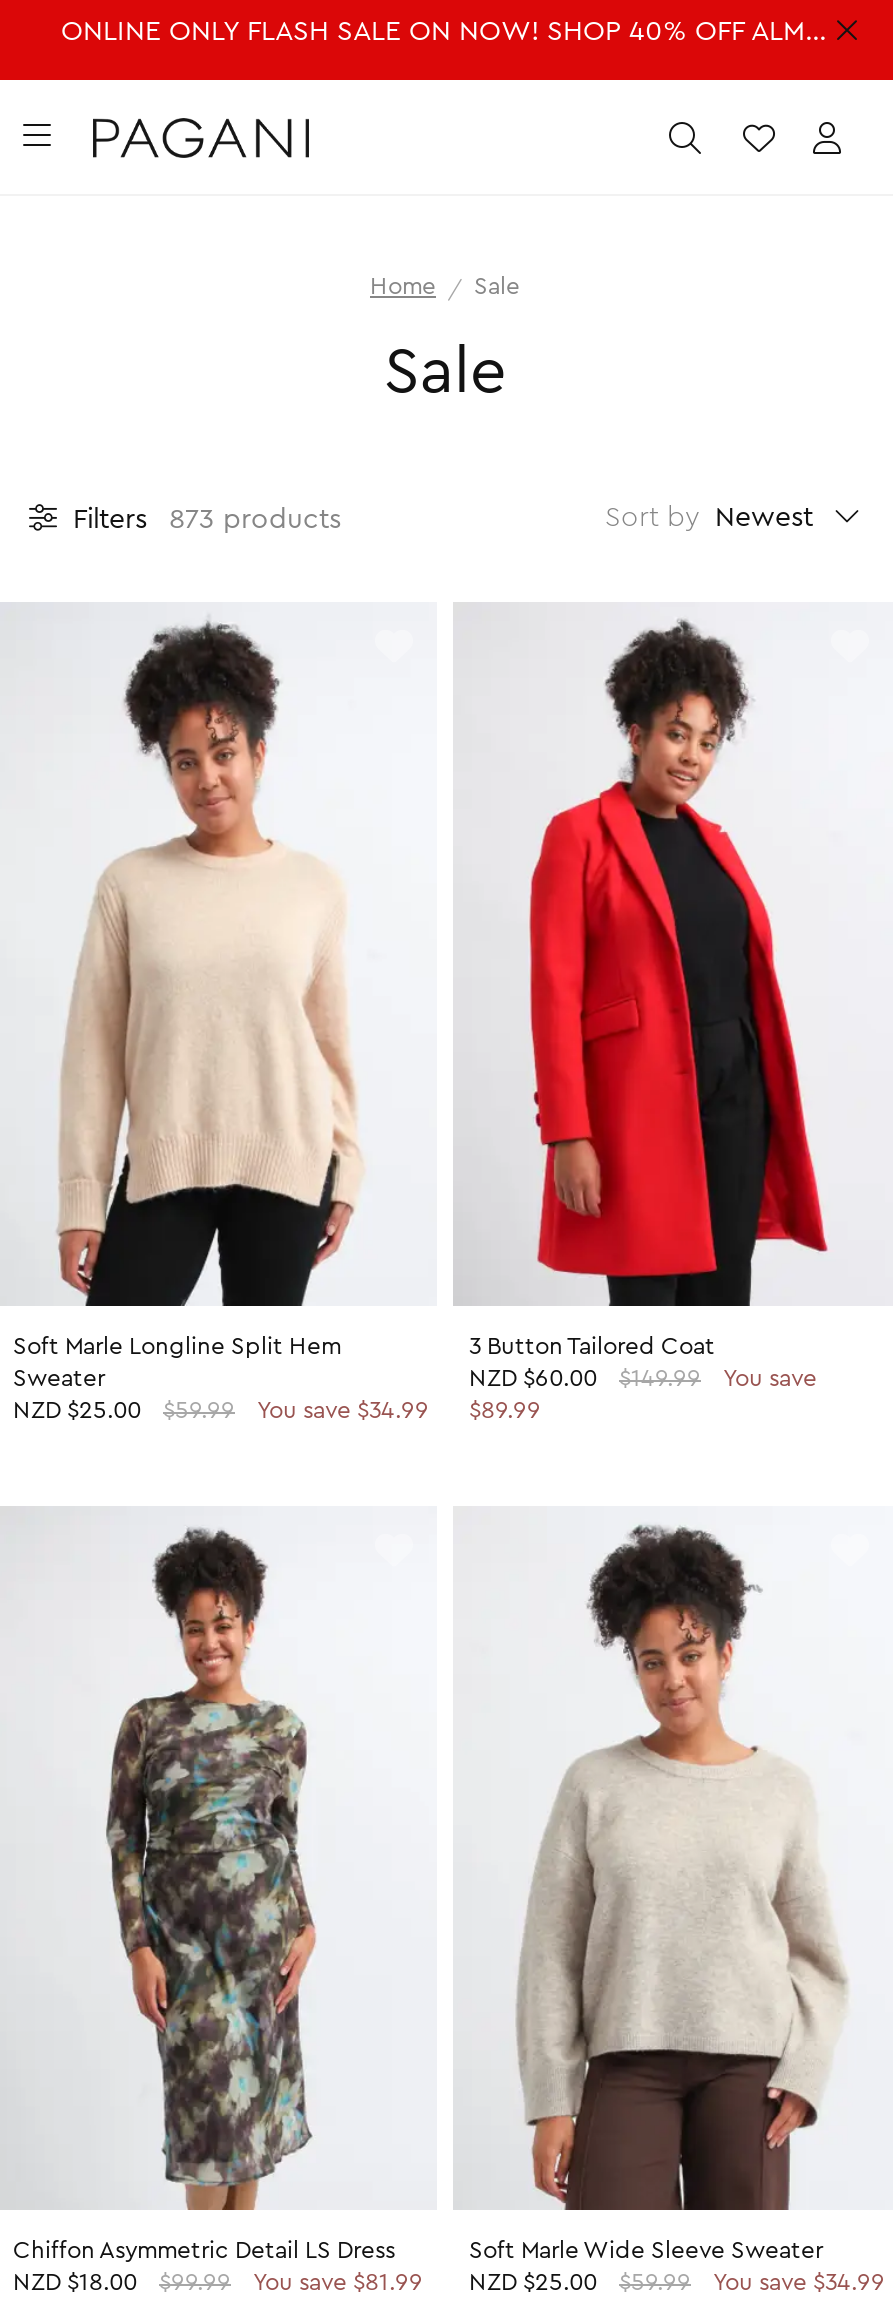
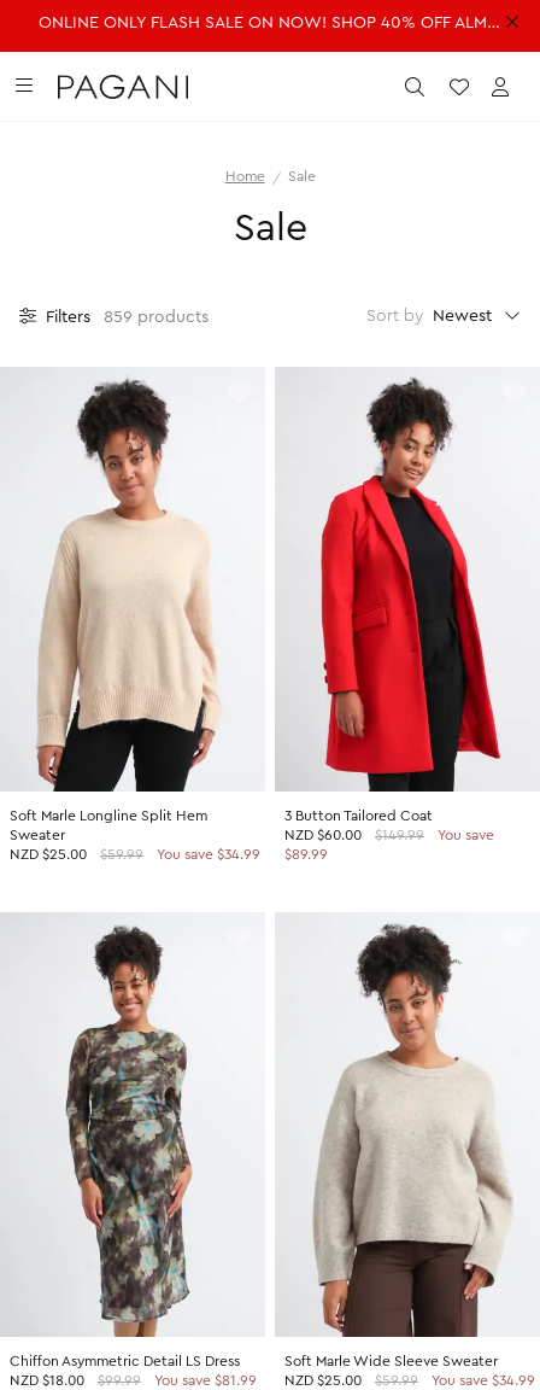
- Filters 873 products
+ Filters 859 products
